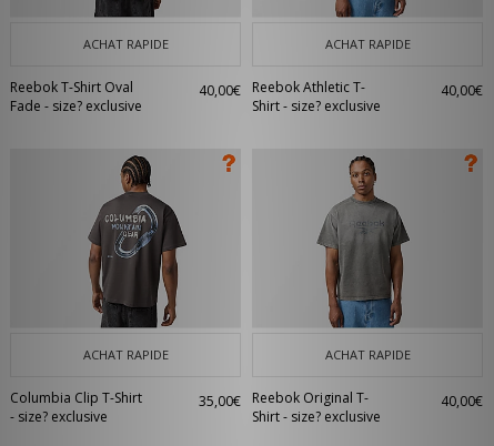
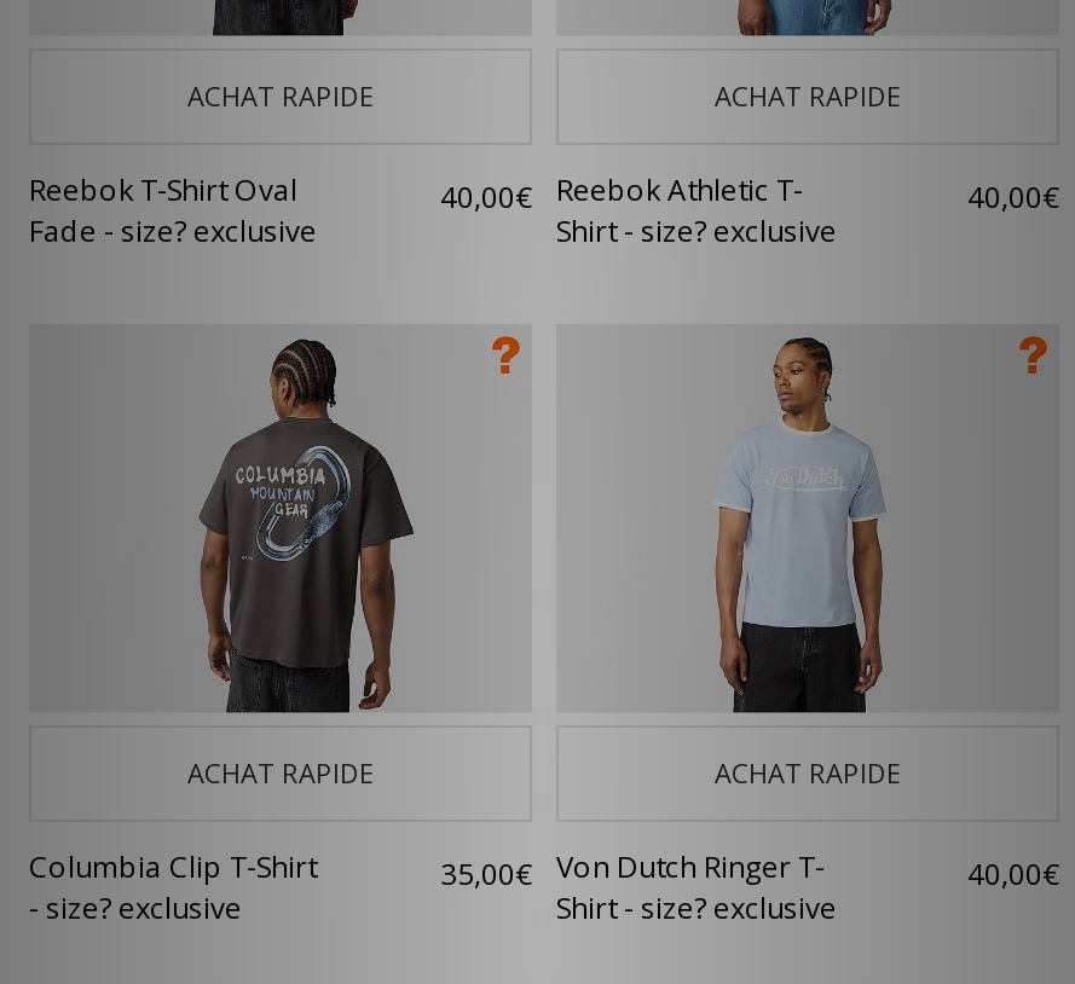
- [image]
+ [image]

- Reebok Original T-
+ Von Dutch Ringer T-
